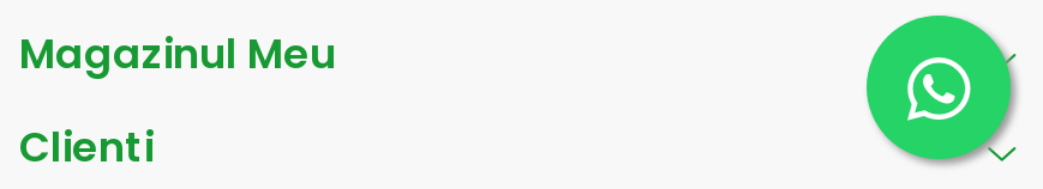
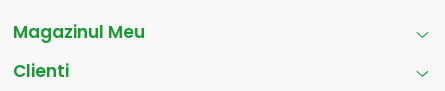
- [image]
